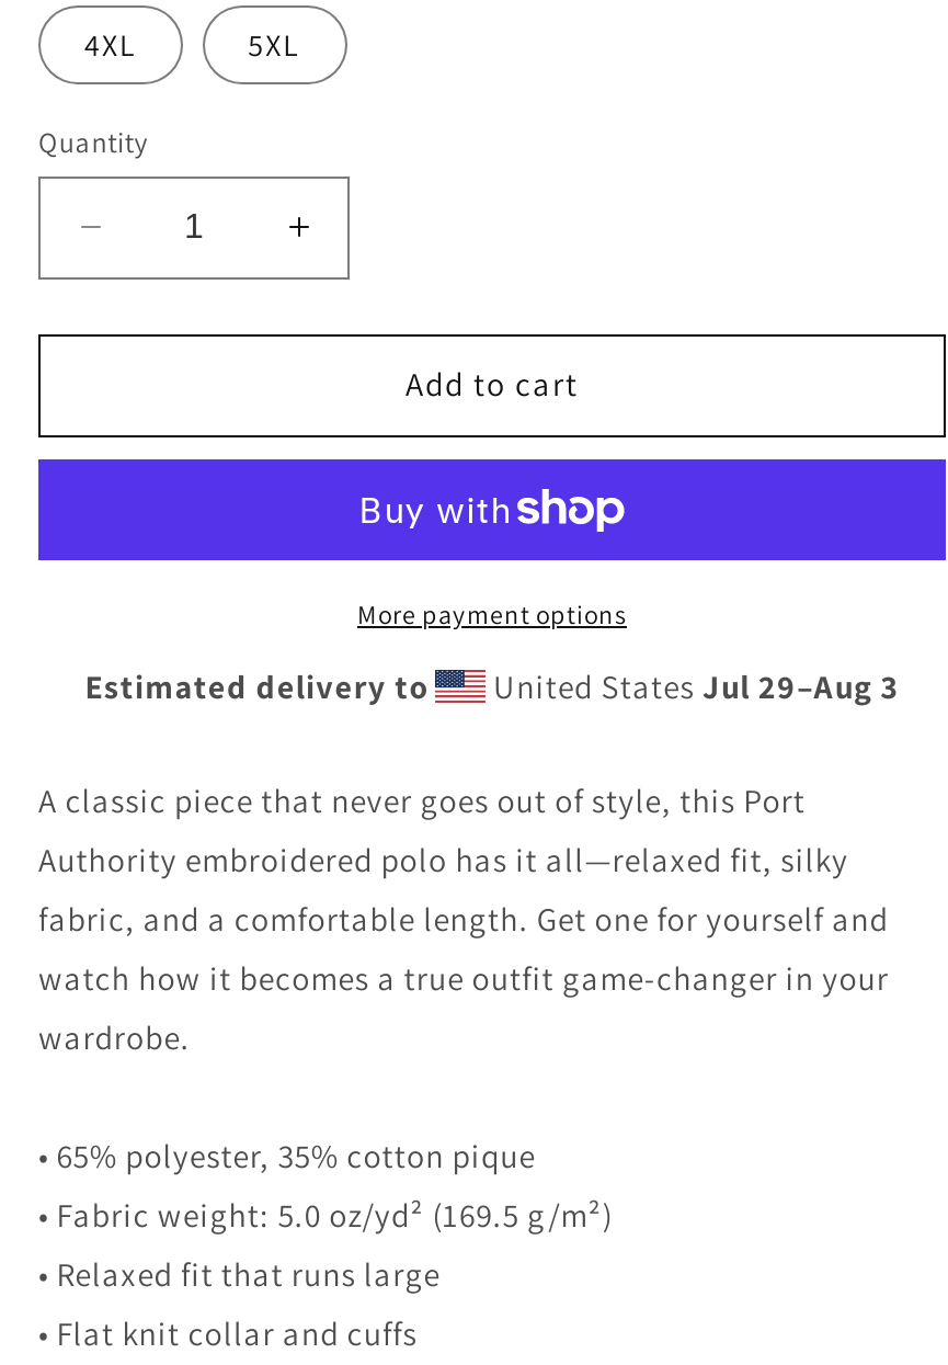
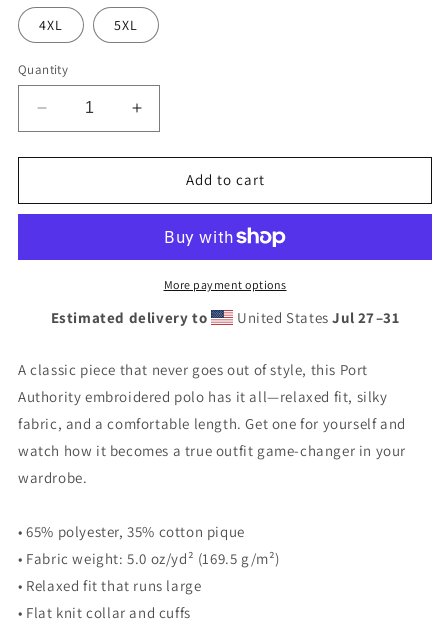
- United States Jul 29–Aug 3
+ United States Jul 27–31
